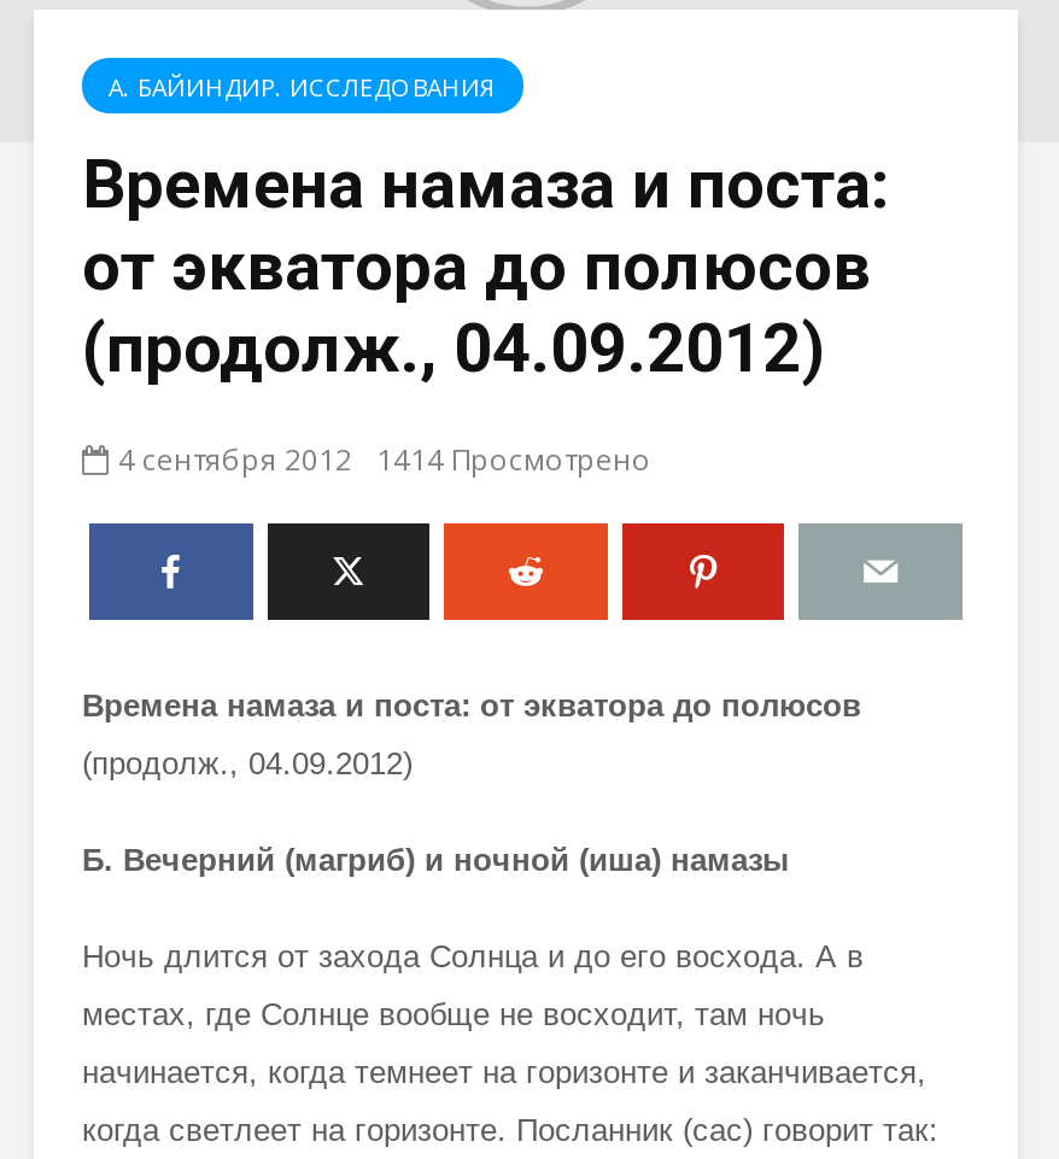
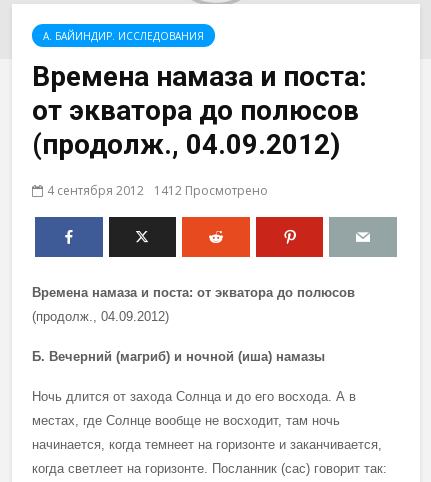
- 4 сентября 2012 1414 Просмотрено
+ 4 сентября 2012 1412 Просмотрено
